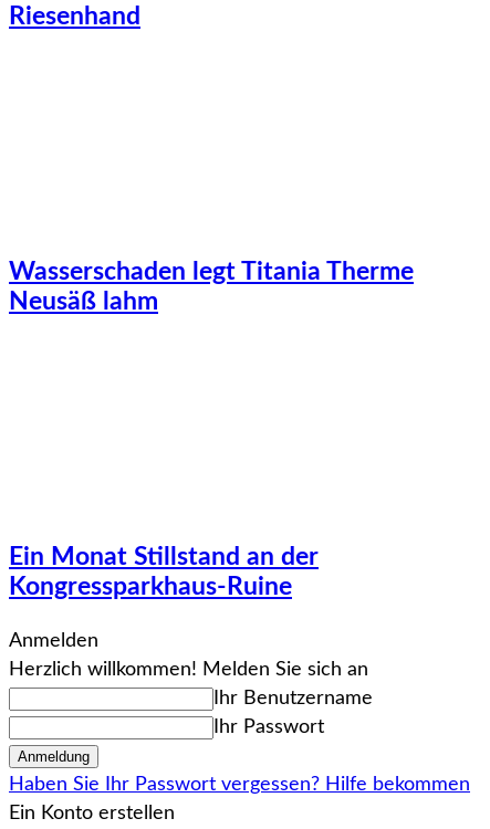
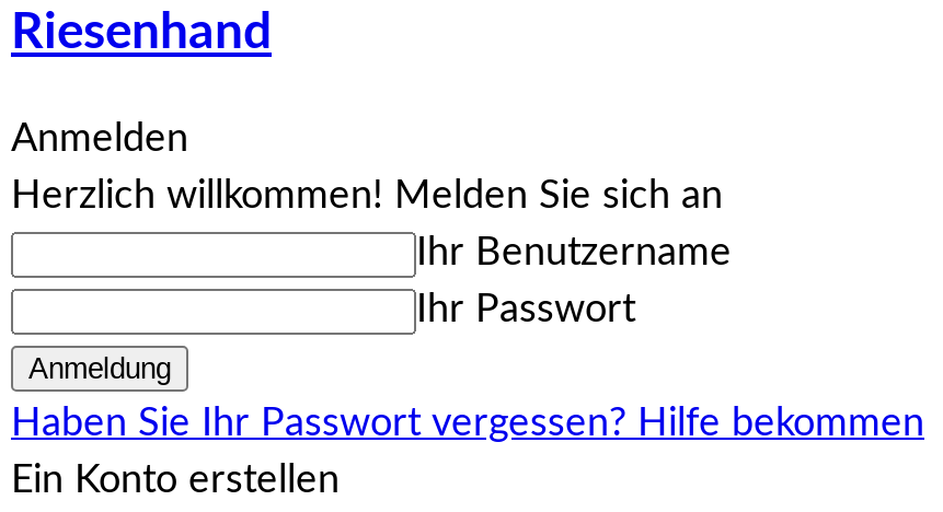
- Wasserschaden legt Titania Therme
- Neusäß lahm

- Ein Monat Stillstand an der
- Kongressparkhaus-Ruine
